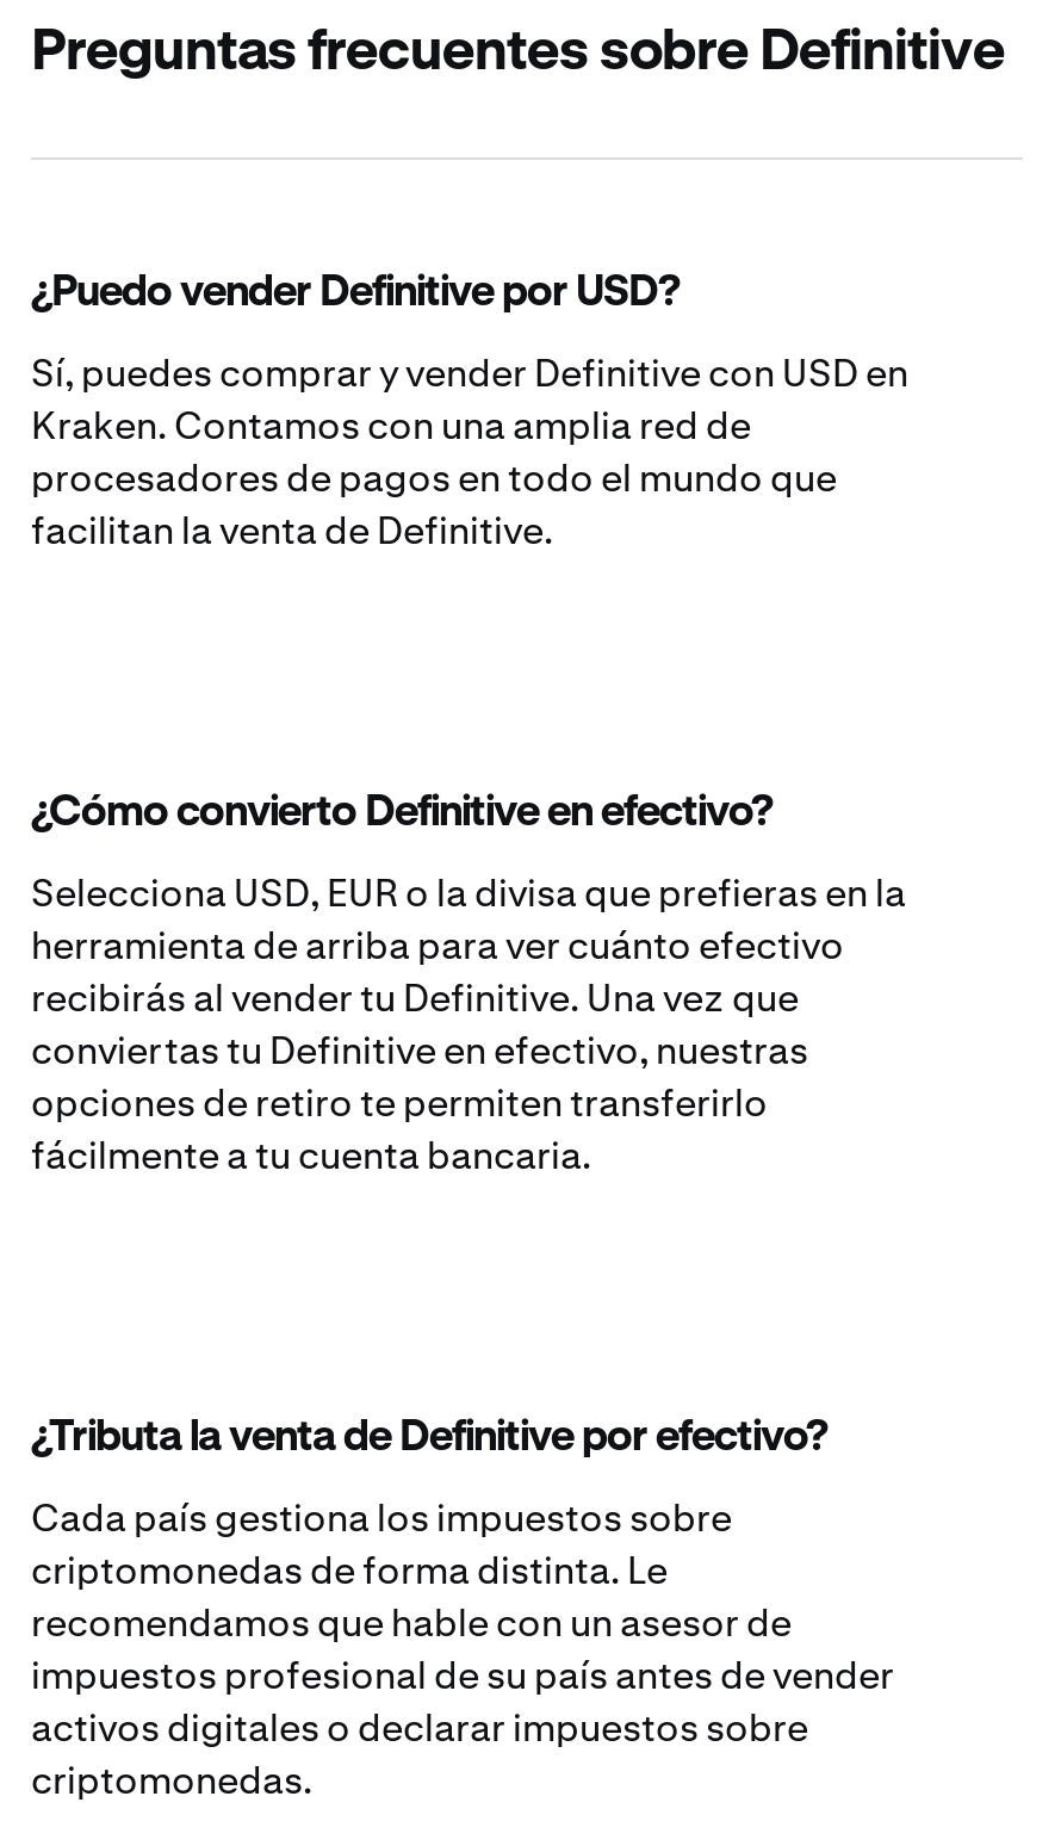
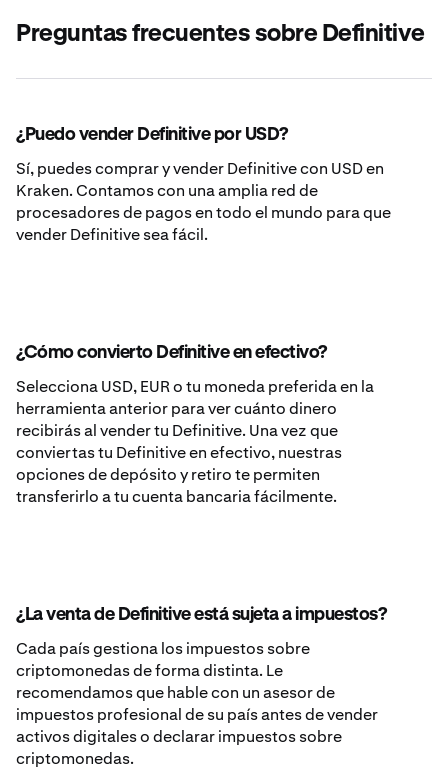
- procesadores de pagos en todo el mundo que
- facilitan la venta de Definitive.
+ procesadores de pagos en todo el mundo para que
+ vender Definitive sea fácil.

- Selecciona USD, EUR o la divisa que prefieras en la
- herramienta de arriba para ver cuánto efectivo
+ Selecciona USD, EUR o tu moneda preferida en la
+ herramienta anterior para ver cuánto dinero

- opciones de retiro te permiten transferirlo
- fácilmente a tu cuenta bancaria.
+ opciones de depósito y retiro te permiten
+ transferirlo a tu cuenta bancaria fácilmente.

- ¿Tributa la venta de Definitive por efectivo?
+ ¿La venta de Definitive está sujeta a impuestos?
